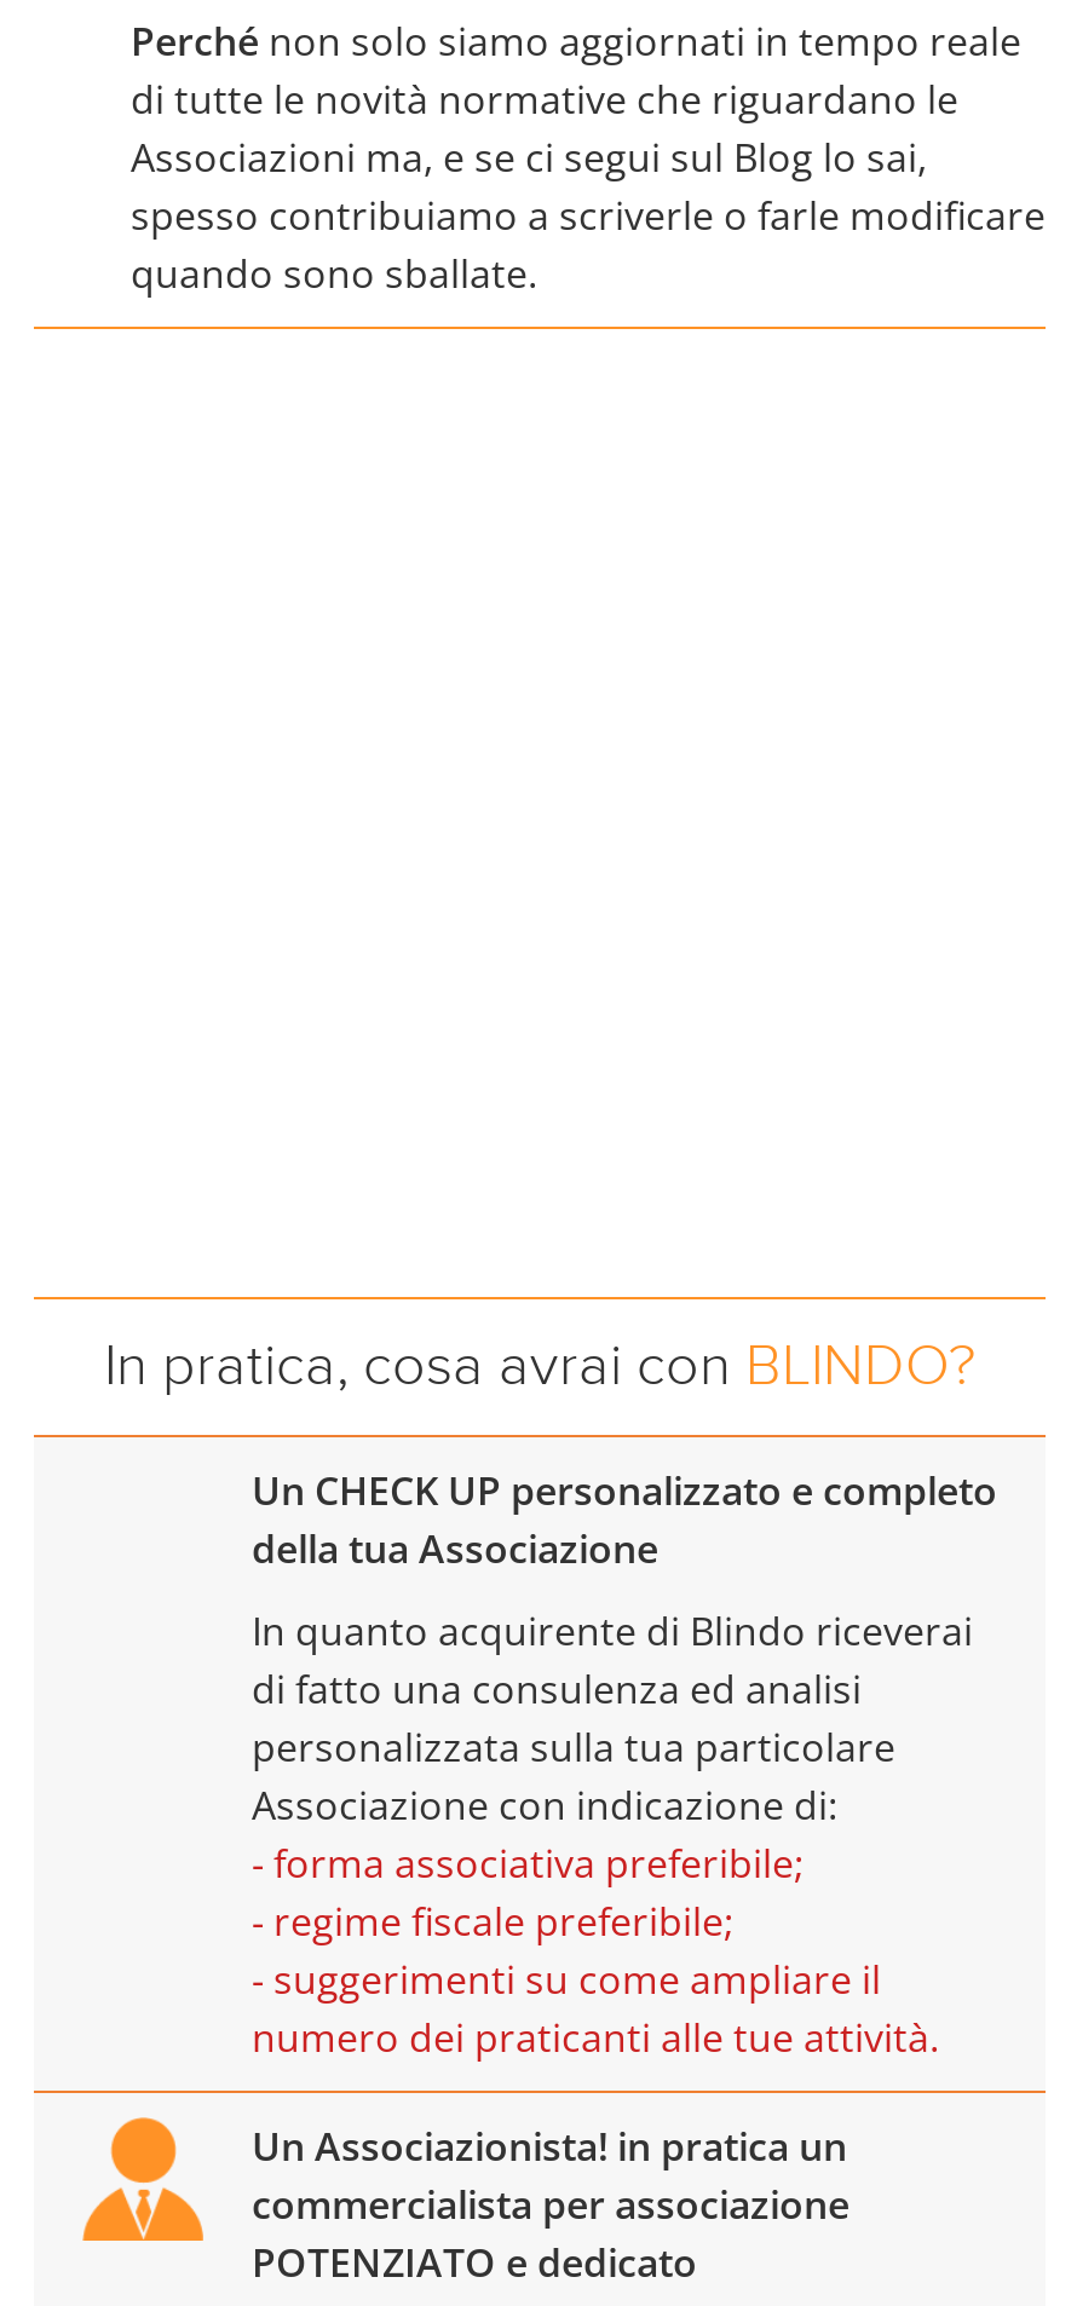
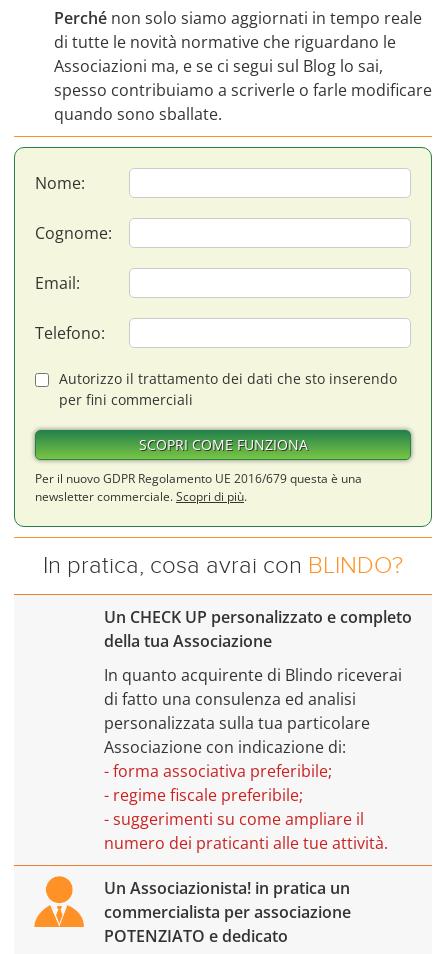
+ [image]
+ Nome
+ Cognome
+ Email
+ Telefono
+ Autorizzo il trattamento dei dati che sto inserendo
+ per fini commerciali

+ Per il nuovo GDPR Regolamento UE 2016/679 questa è una
+ newsletter commerciale. Scopri di più.
